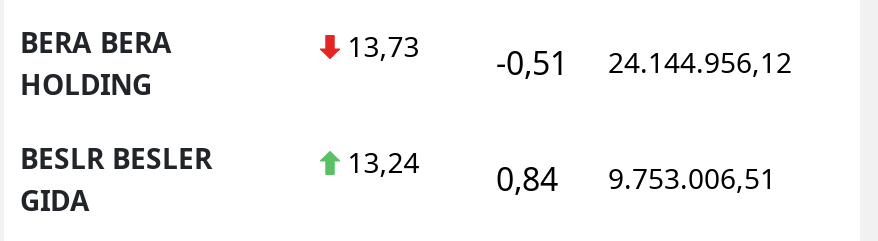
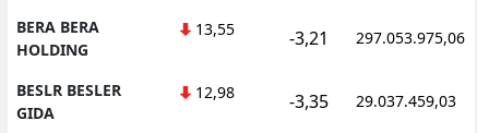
- 13,73
+ 13,55

- -0,51
+ -3,21

- 24.144.956,12
+ 297.053.975,06

- 13,24
+ 12,98

- 0,84
+ -3,35

- 9.753.006,51
+ 29.037.459,03
